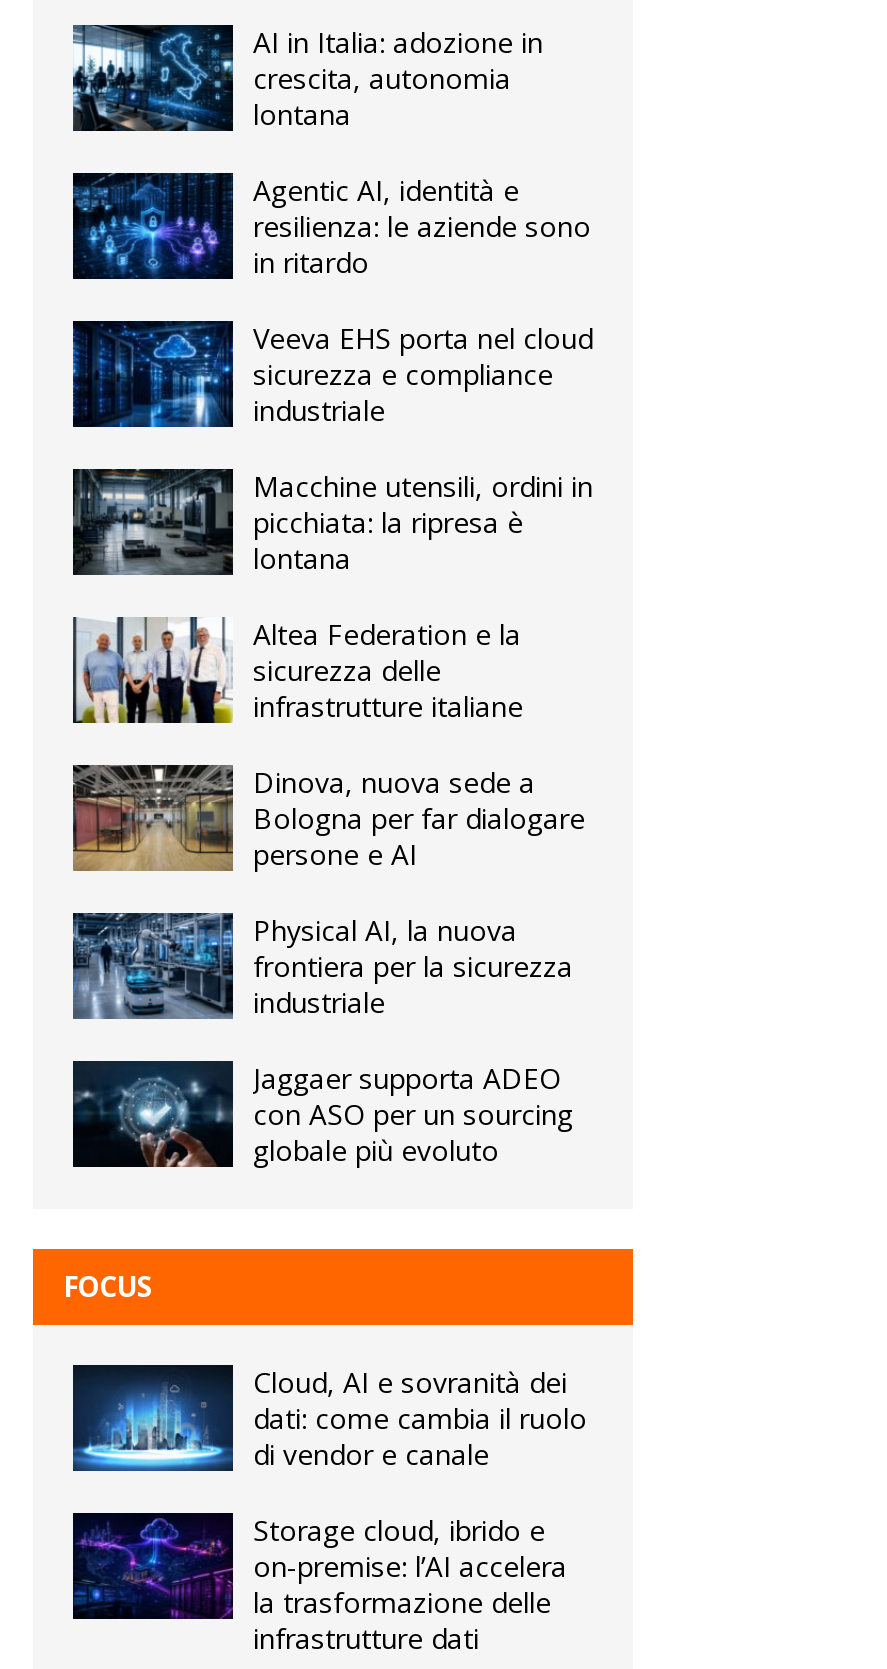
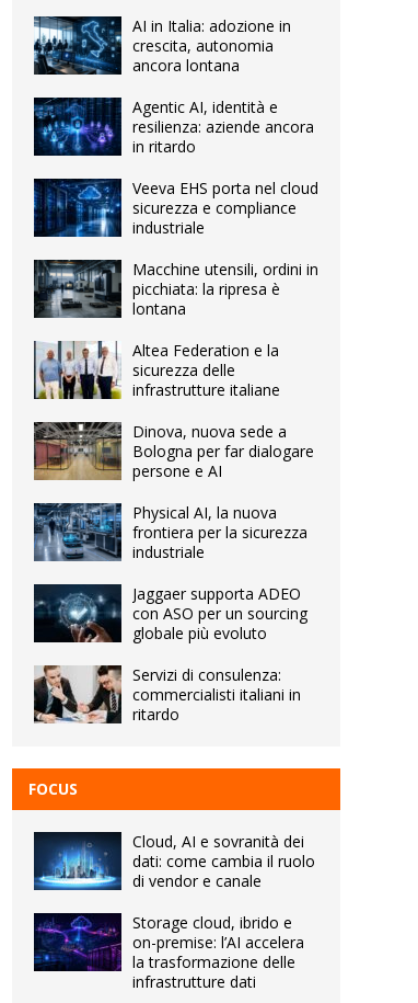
- lontana
+ ancora lontana

- resilienza: le aziende sono
+ resilienza: aziende ancora

+ [image]
+ Servizi di consulenza:
+ commercialisti italiani in
+ ritardo
